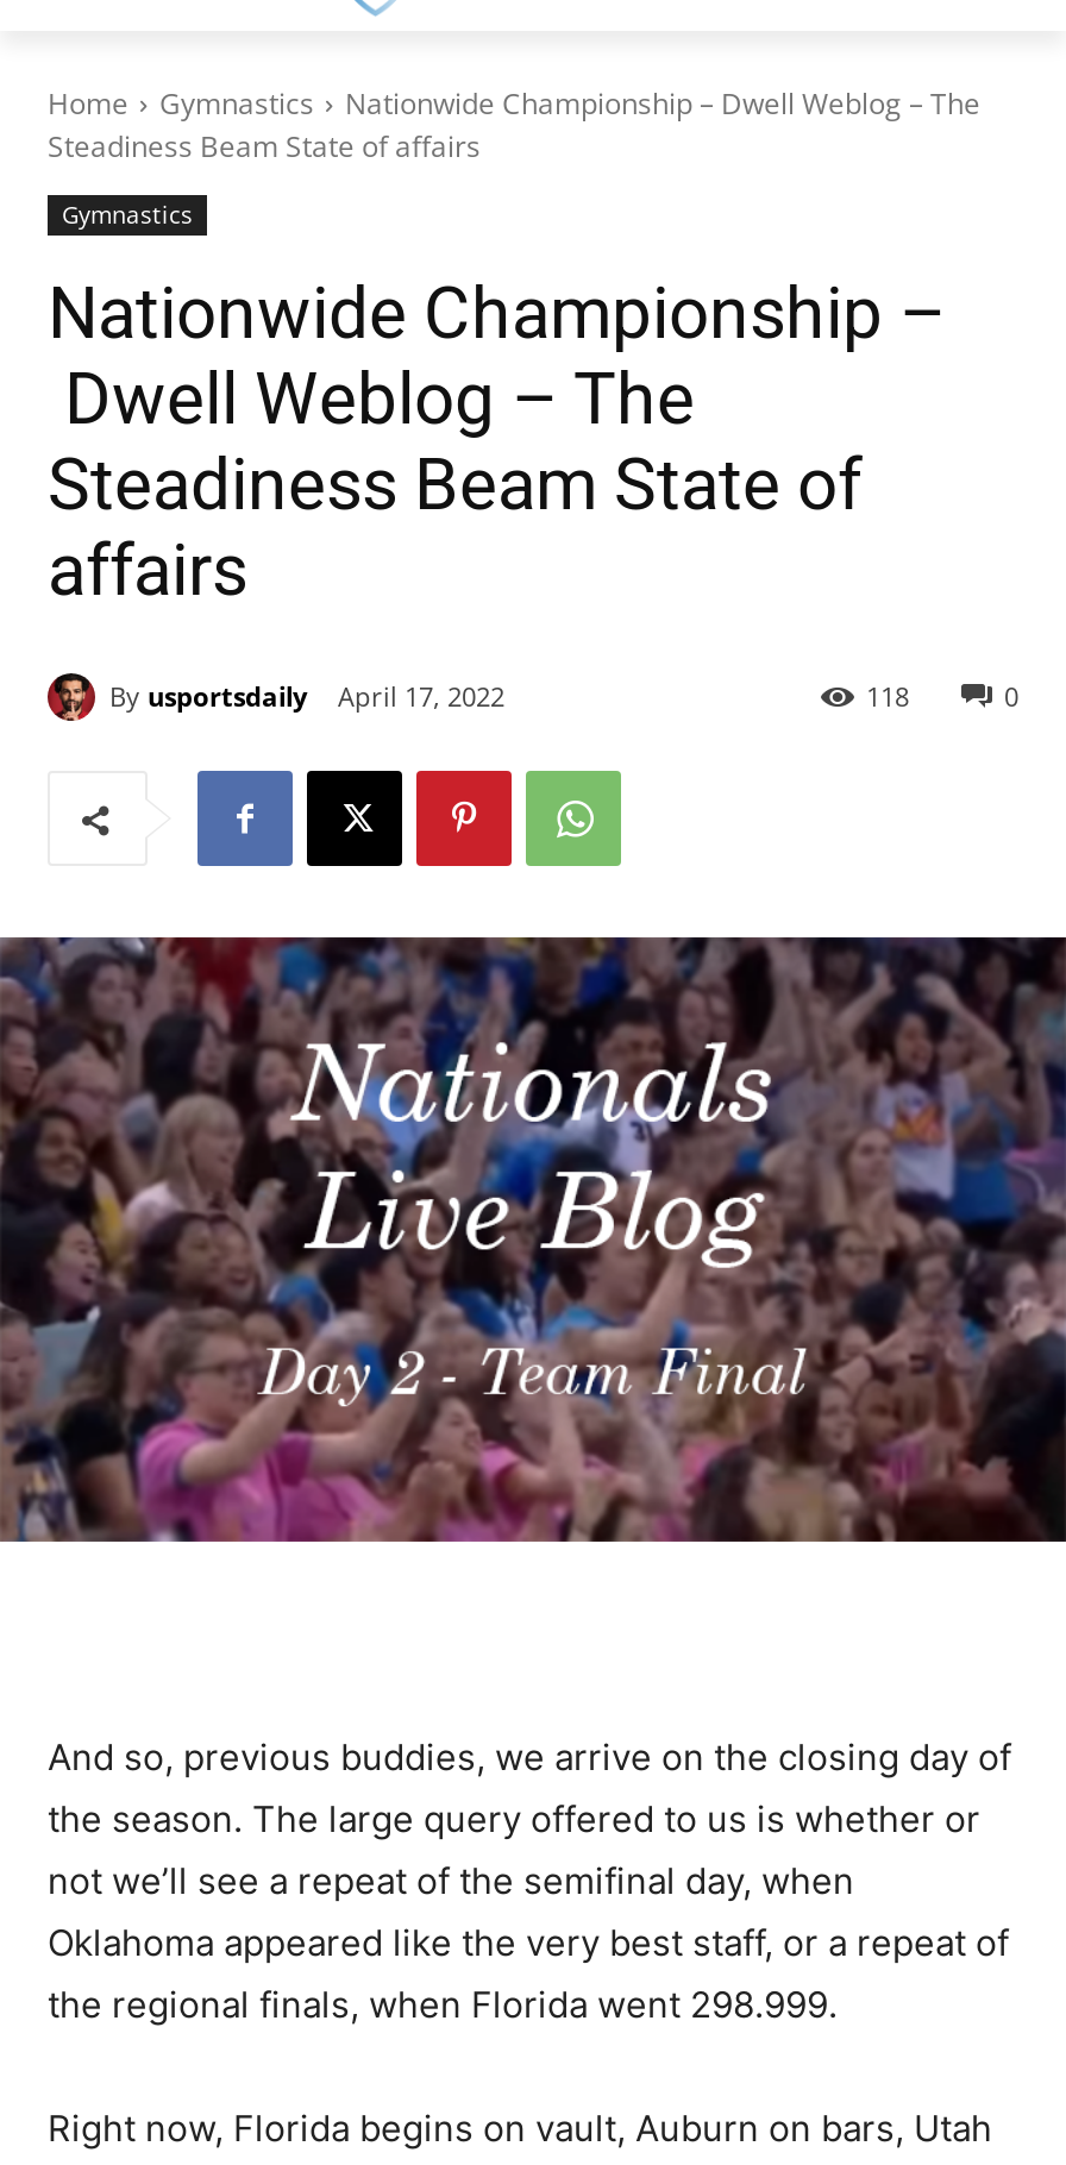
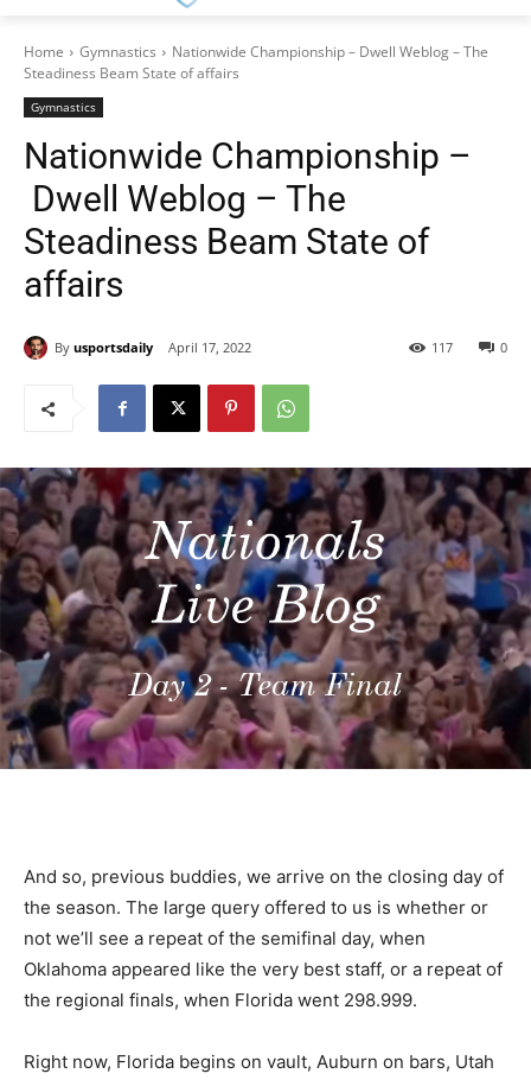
- 118
+ 117
